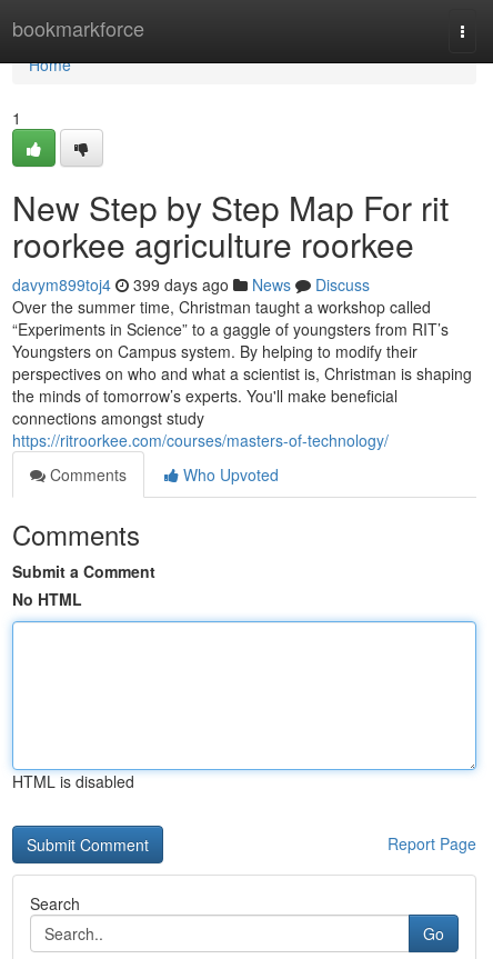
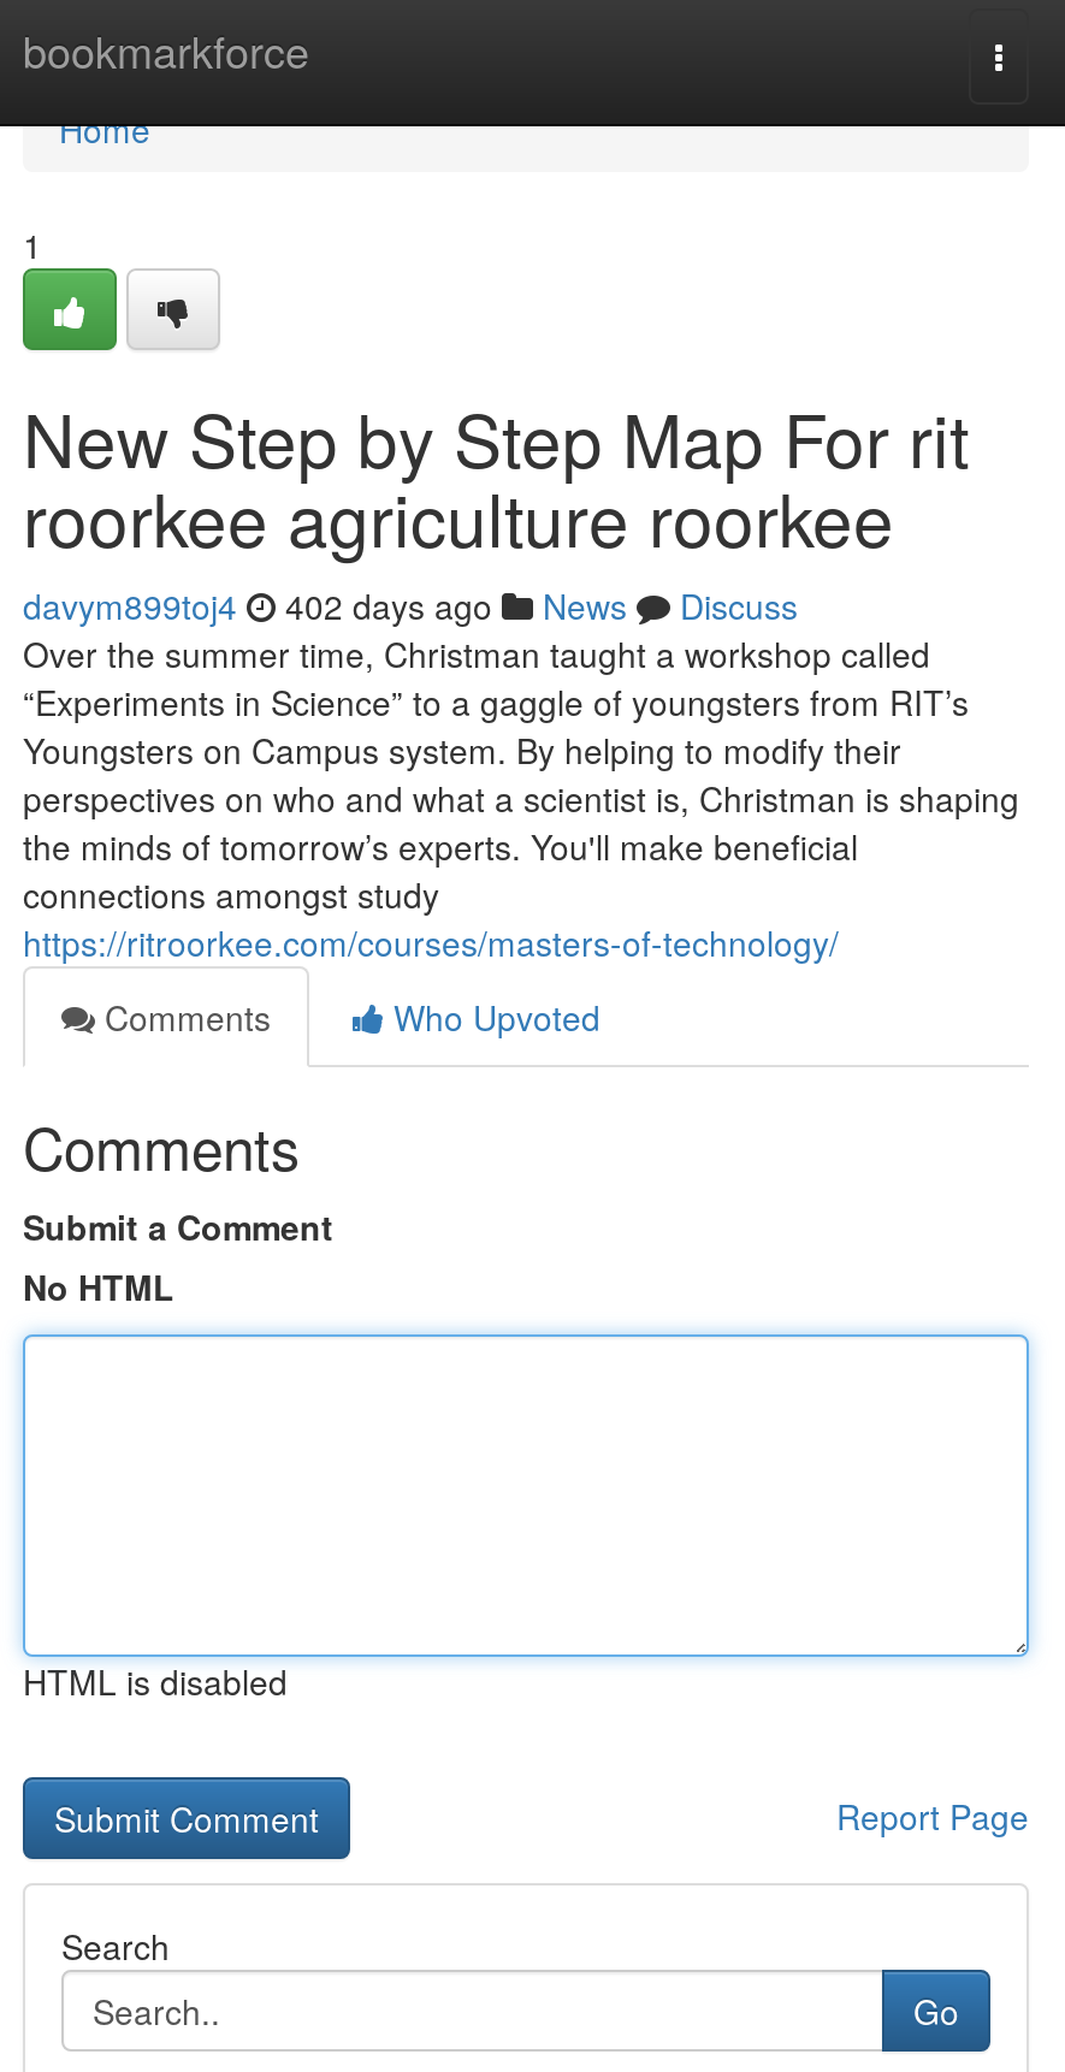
- davym899toj4 399 days ago News Discuss
+ davym899toj4 402 days ago News Discuss
